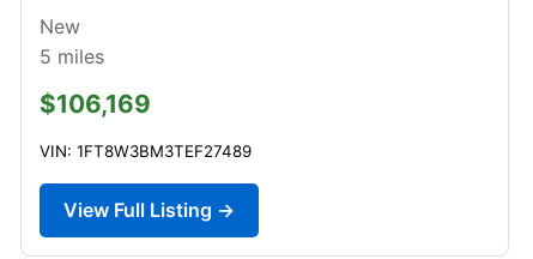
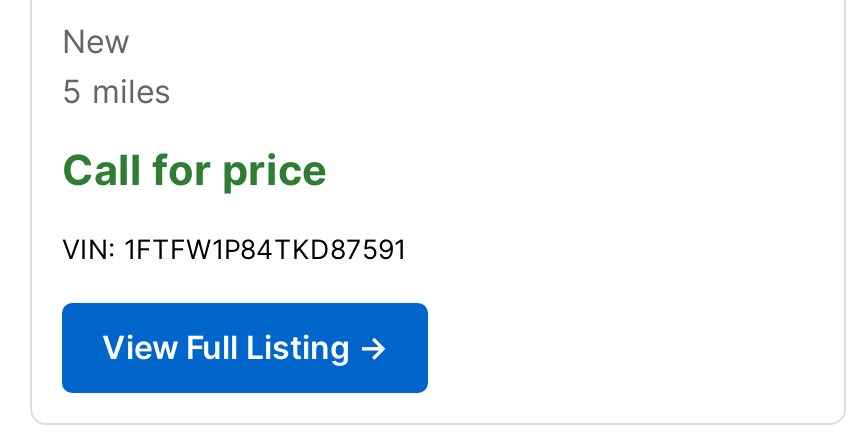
- $106,169
+ Call for price

- VIN: 1FT8W3BM3TEF27489
+ VIN: 1FTFW1P84TKD87591
